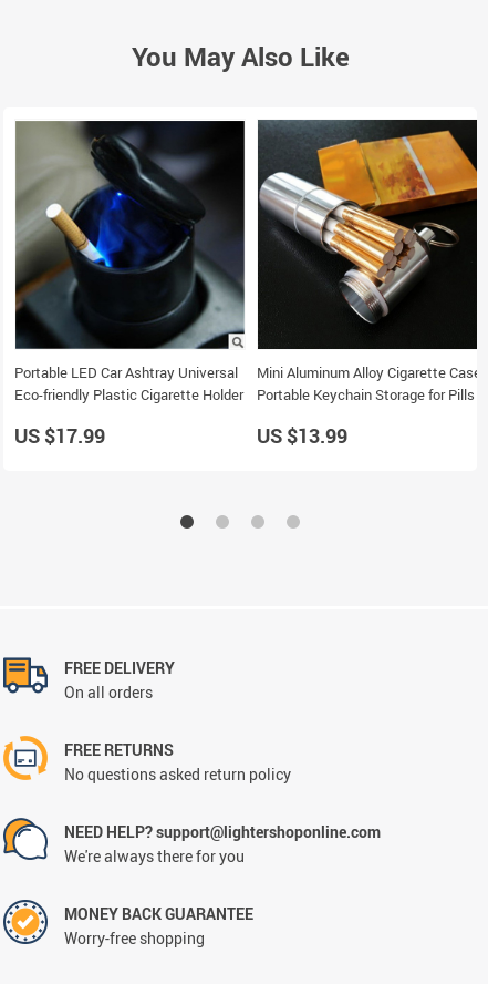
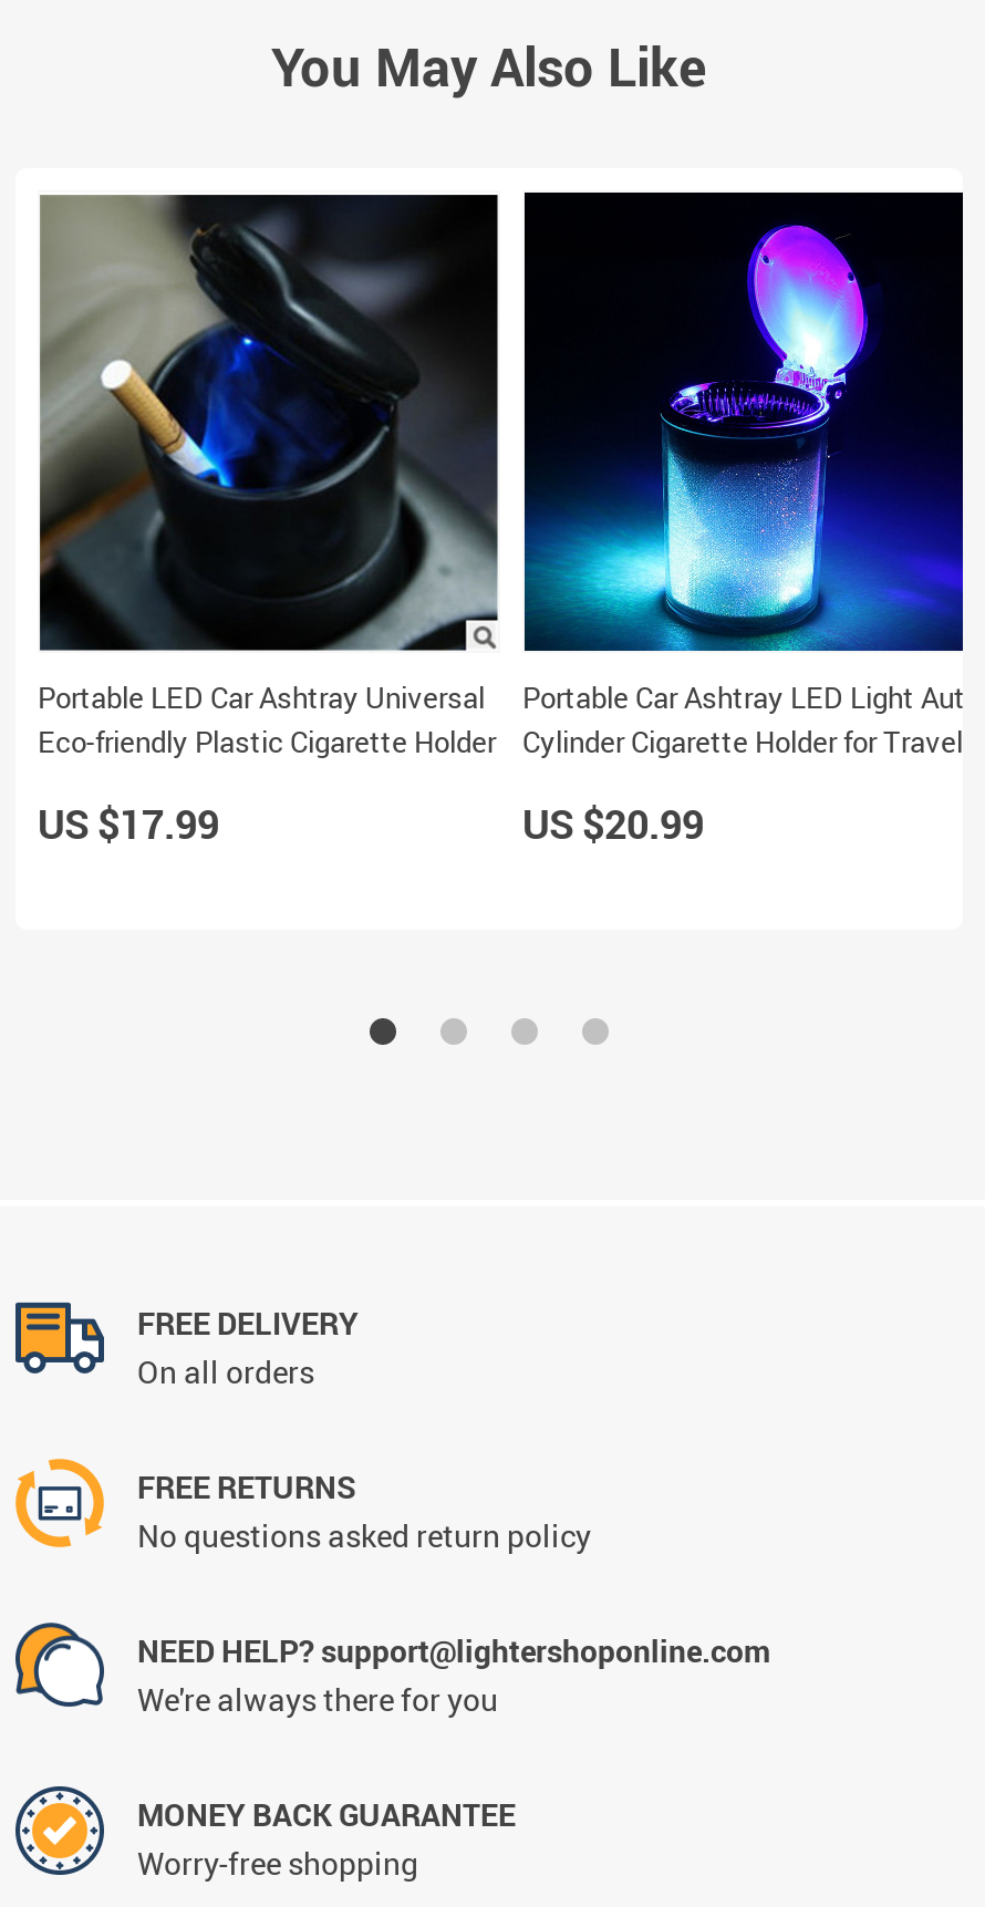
- [image]
- Mini Aluminum Alloy Cigarette Case
- Portable Keychain Storage for Pills
+ [image]
+ Portable Car Ashtray LED Light Auto
+ Cylinder Cigarette Holder for Travel

- US $13.99
+ US $20.99
